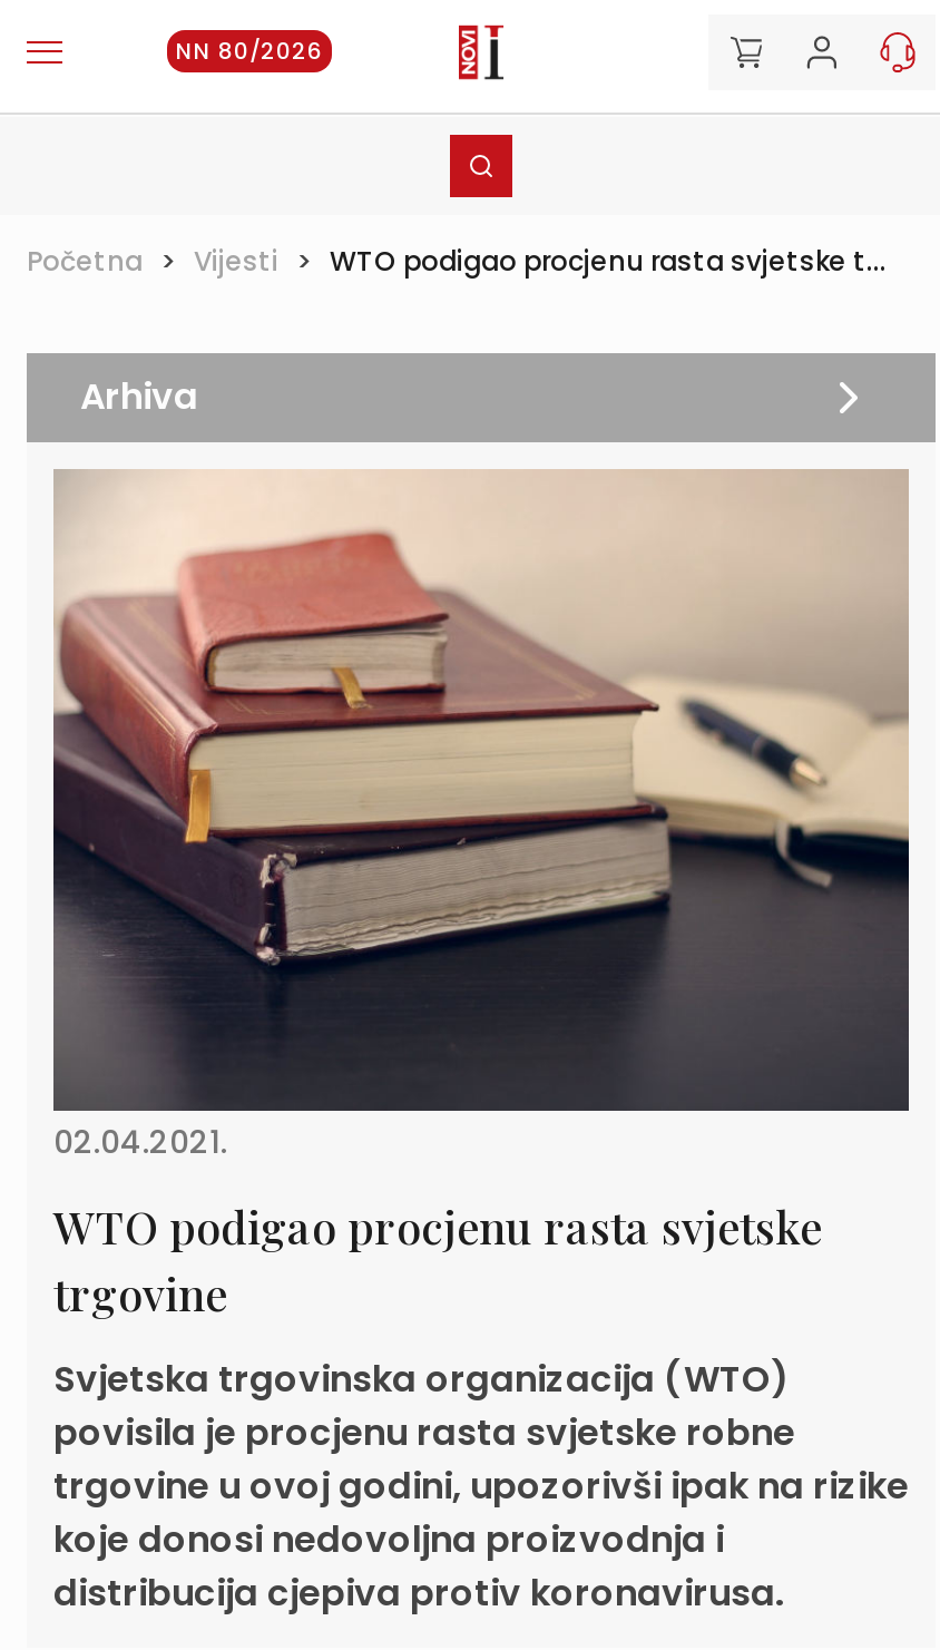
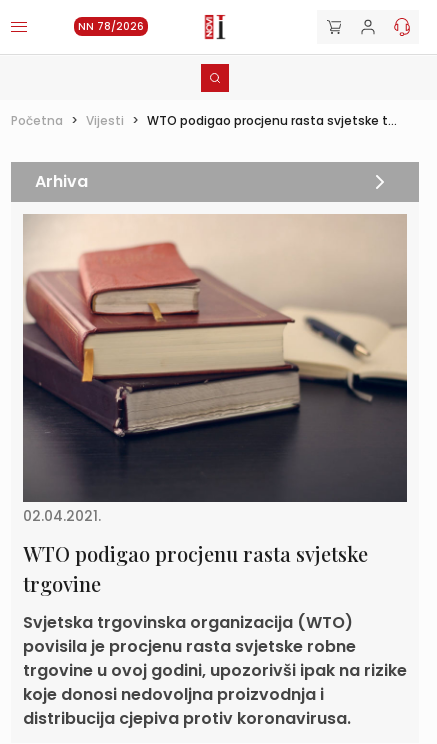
- NN 80/2026
+ NN 78/2026
